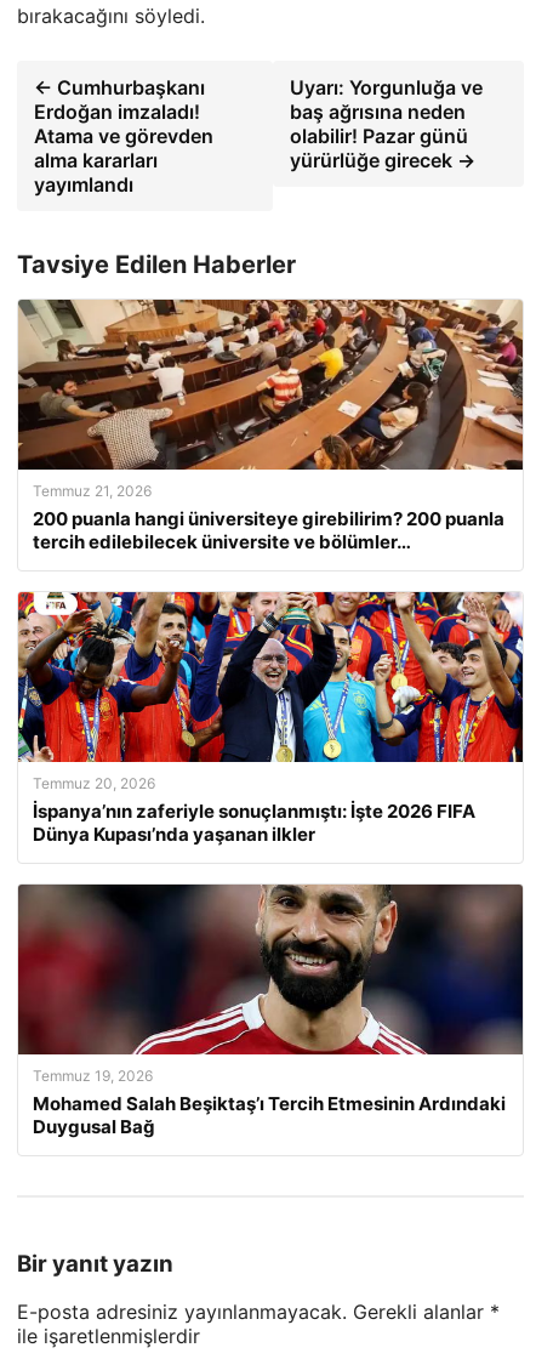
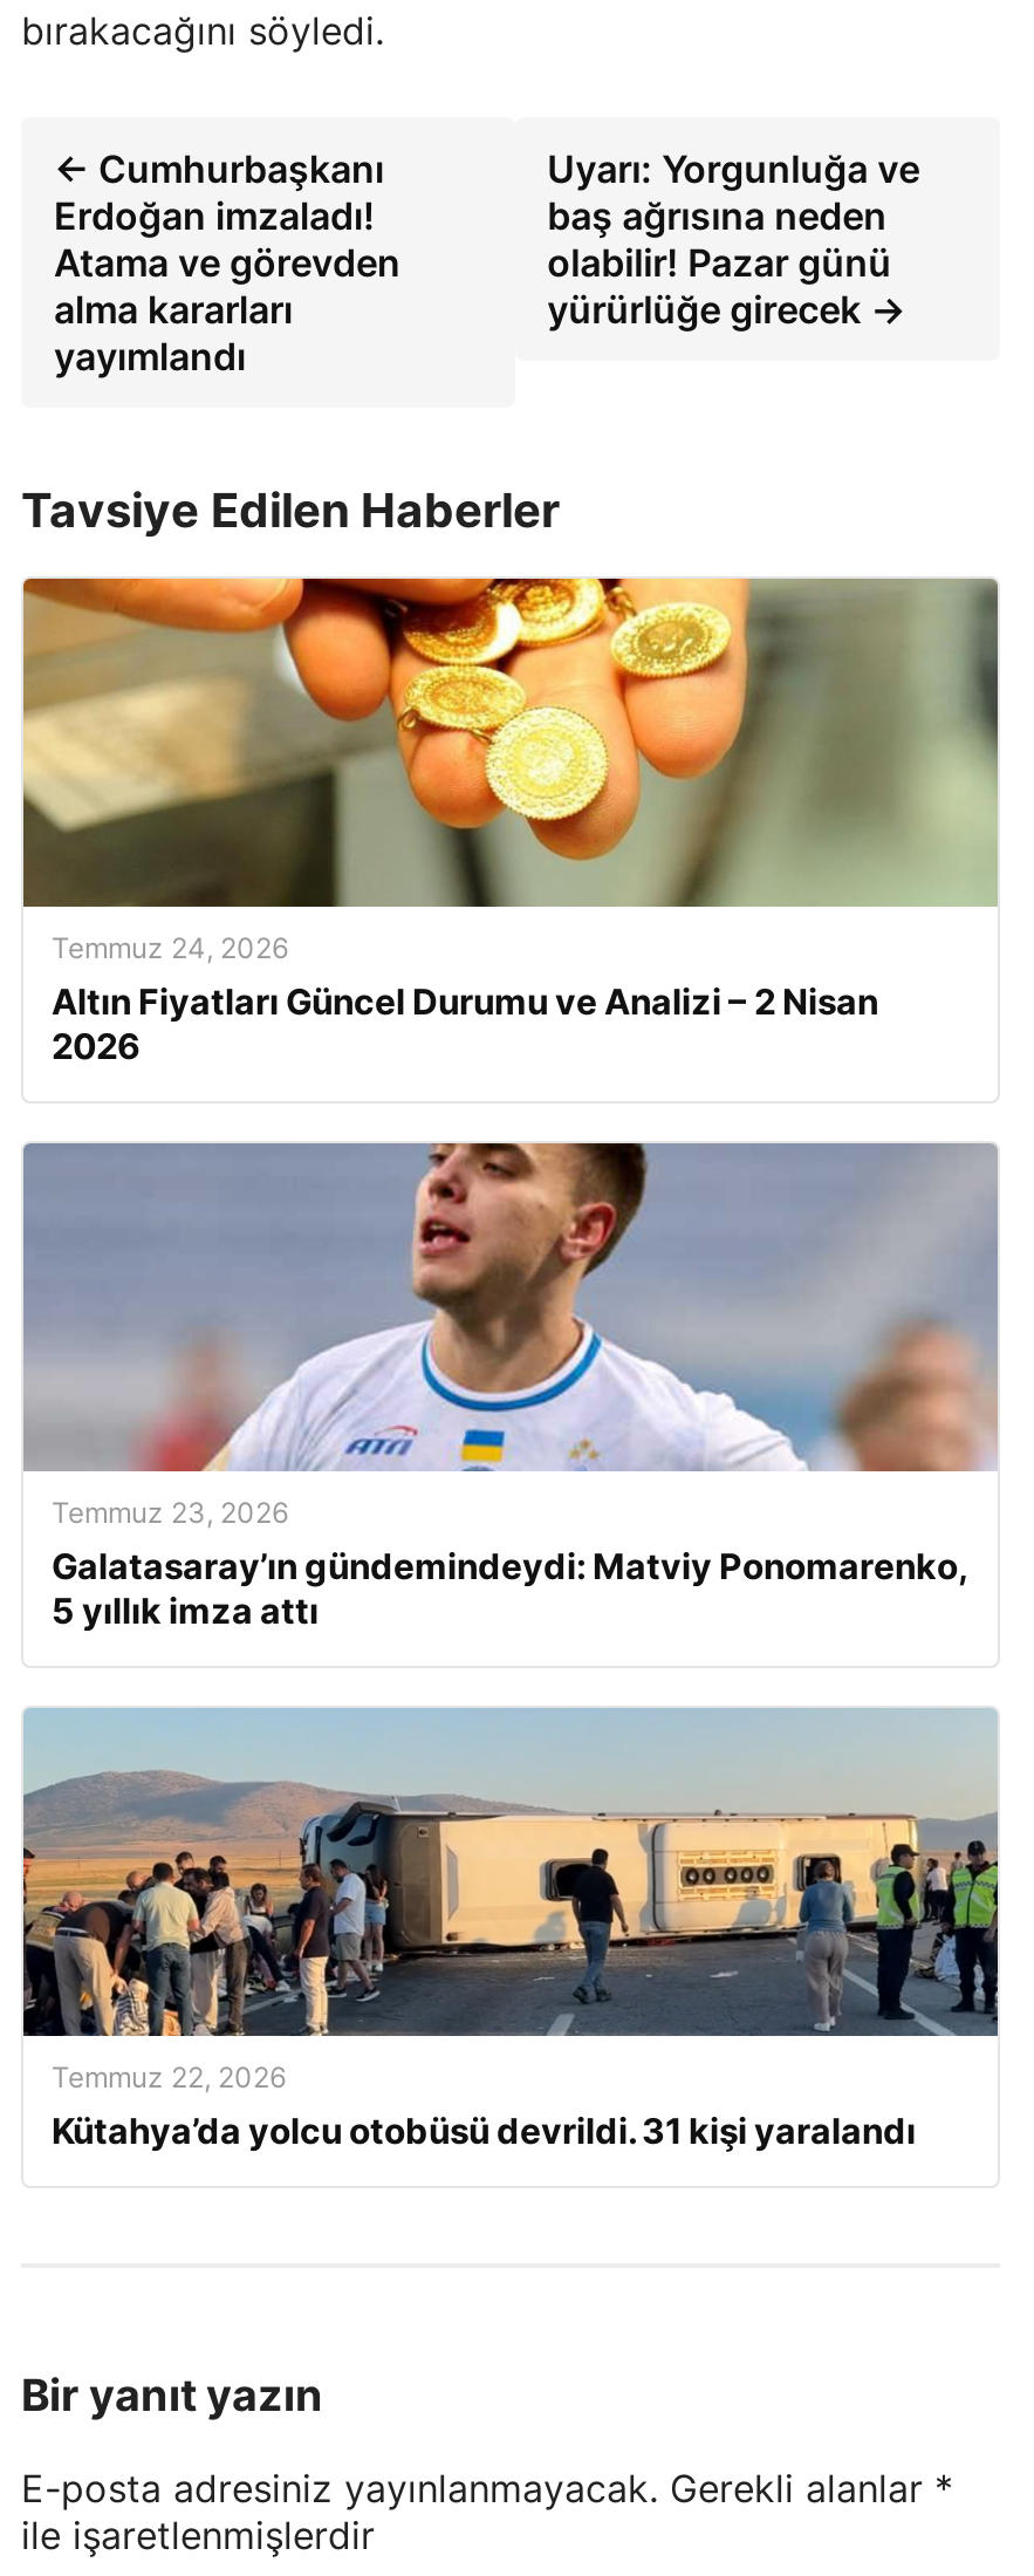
- [image]
- Temmuz 21, 2026
- 200 puanla hangi üniversiteye girebilirim? 200 puanla
- tercih edilebilecek üniversite ve bölümler…
+ [image]
+ Temmuz 24, 2026
+ Altın Fiyatları Güncel Durumu ve Analizi – 2 Nisan
+ 2026

- [image]
- Temmuz 20, 2026
- İspanya’nın zaferiyle sonuçlanmıştı: İşte 2026 FIFA
- Dünya Kupası’nda yaşanan ilkler
+ [image]
+ Temmuz 23, 2026
+ Galatasaray’ın gündemindeydi: Matviy Ponomarenko,
+ 5 yıllık imza attı

- [image]
- Temmuz 19, 2026
- Mohamed Salah Beşiktaş’ı Tercih Etmesinin Ardındaki
- Duygusal Bağ
+ [image]
+ Temmuz 22, 2026
+ Kütahya’da yolcu otobüsü devrildi. 31 kişi yaralandı
